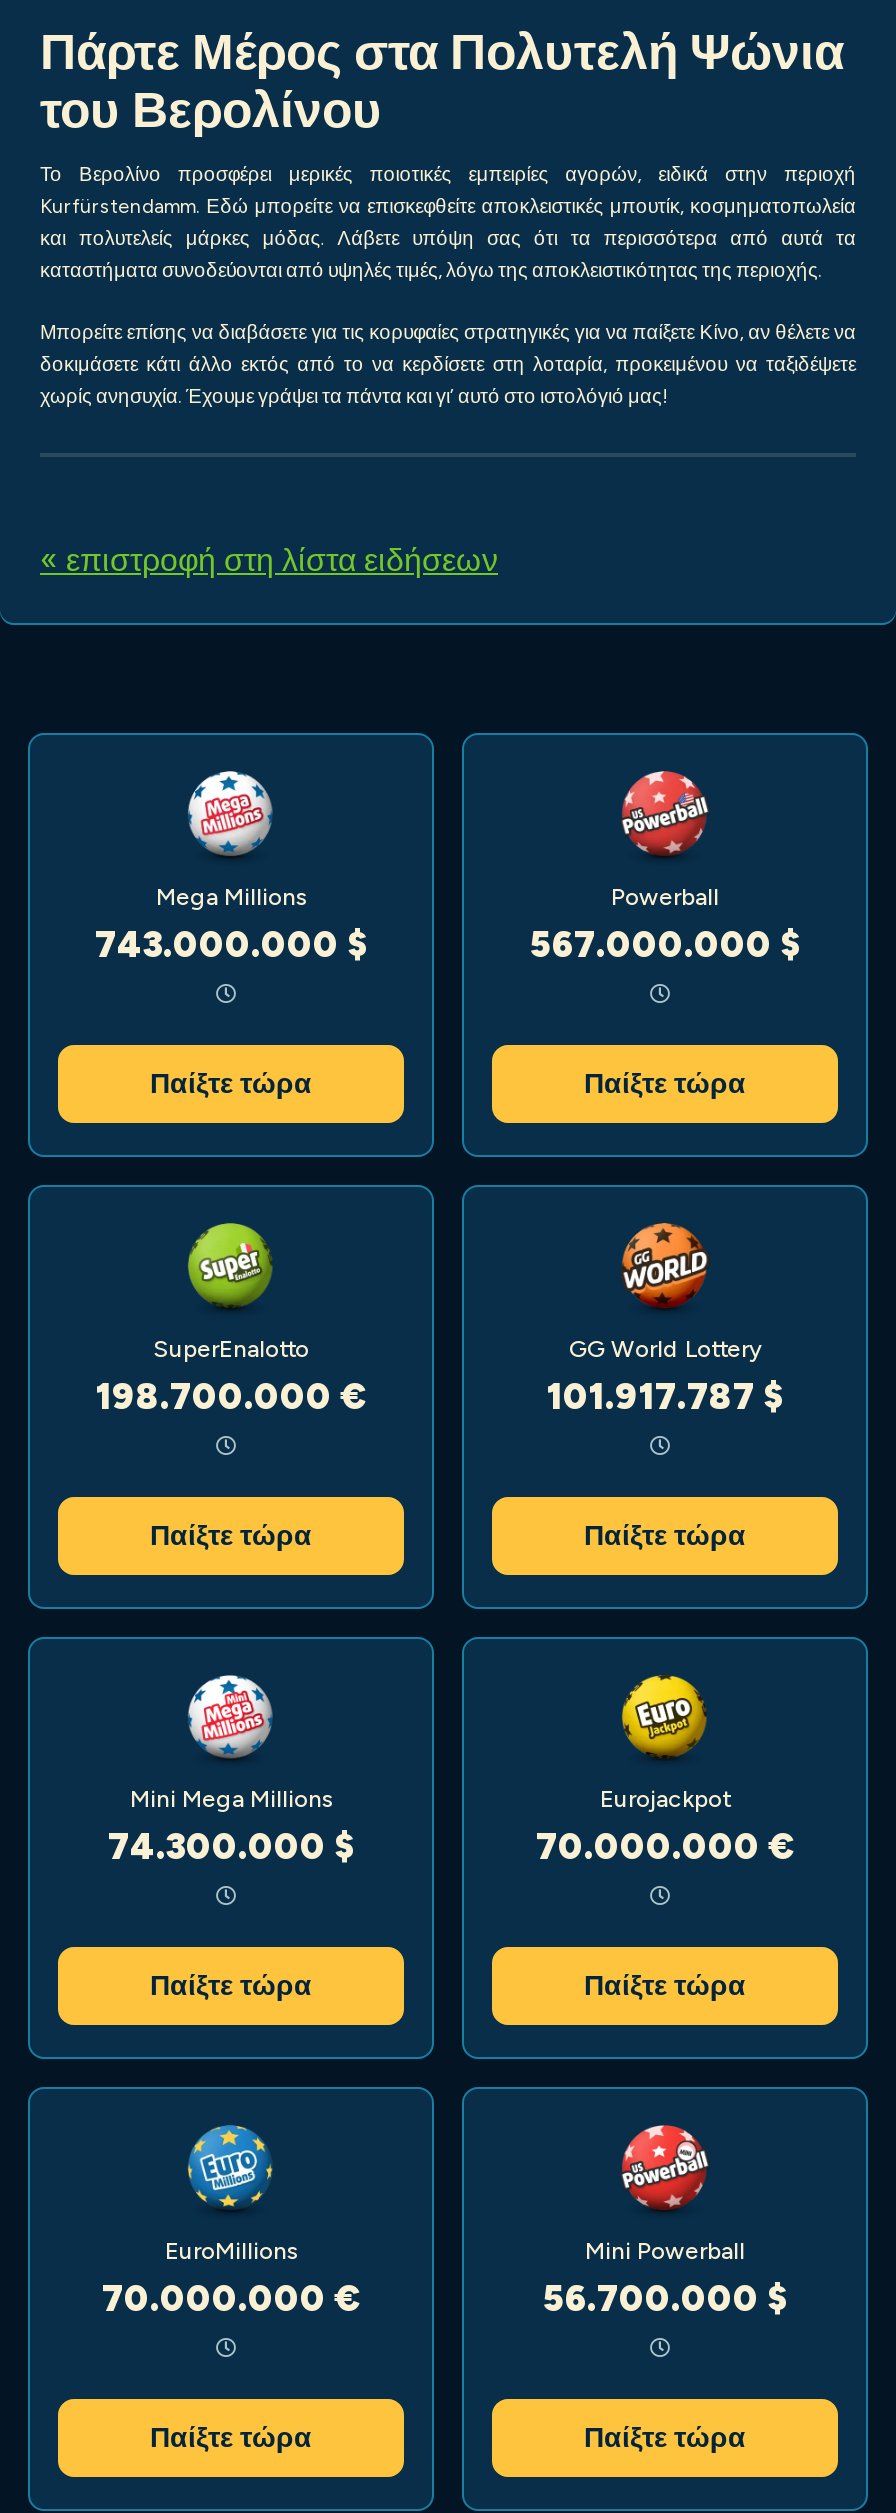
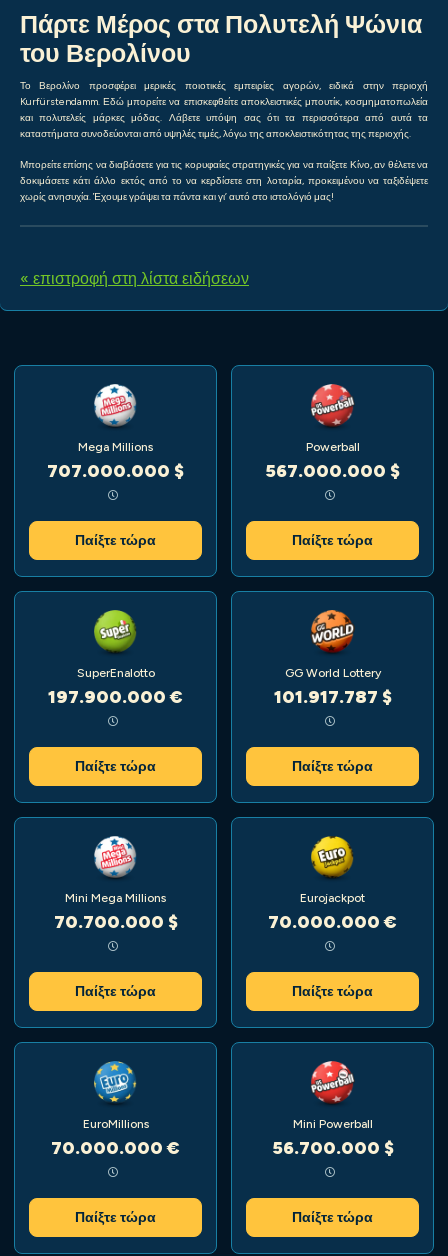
- 743.000.000 $
+ 707.000.000 $

- 198.700.000 €
+ 197.900.000 €

- 74.300.000 $
+ 70.700.000 $
